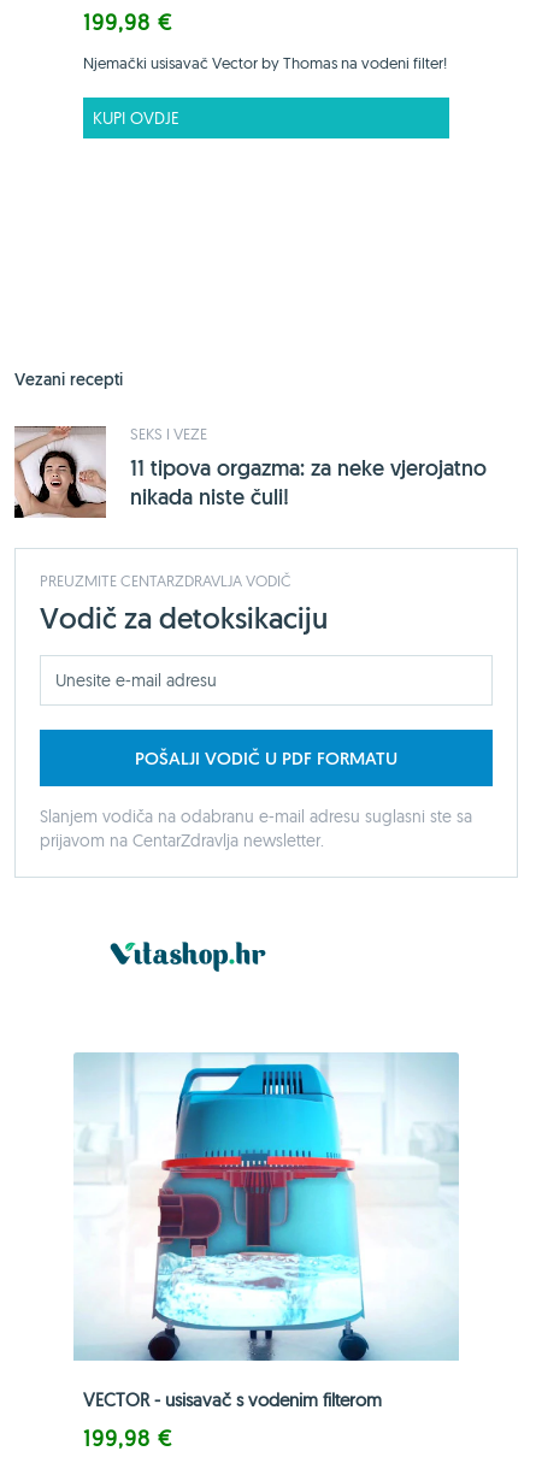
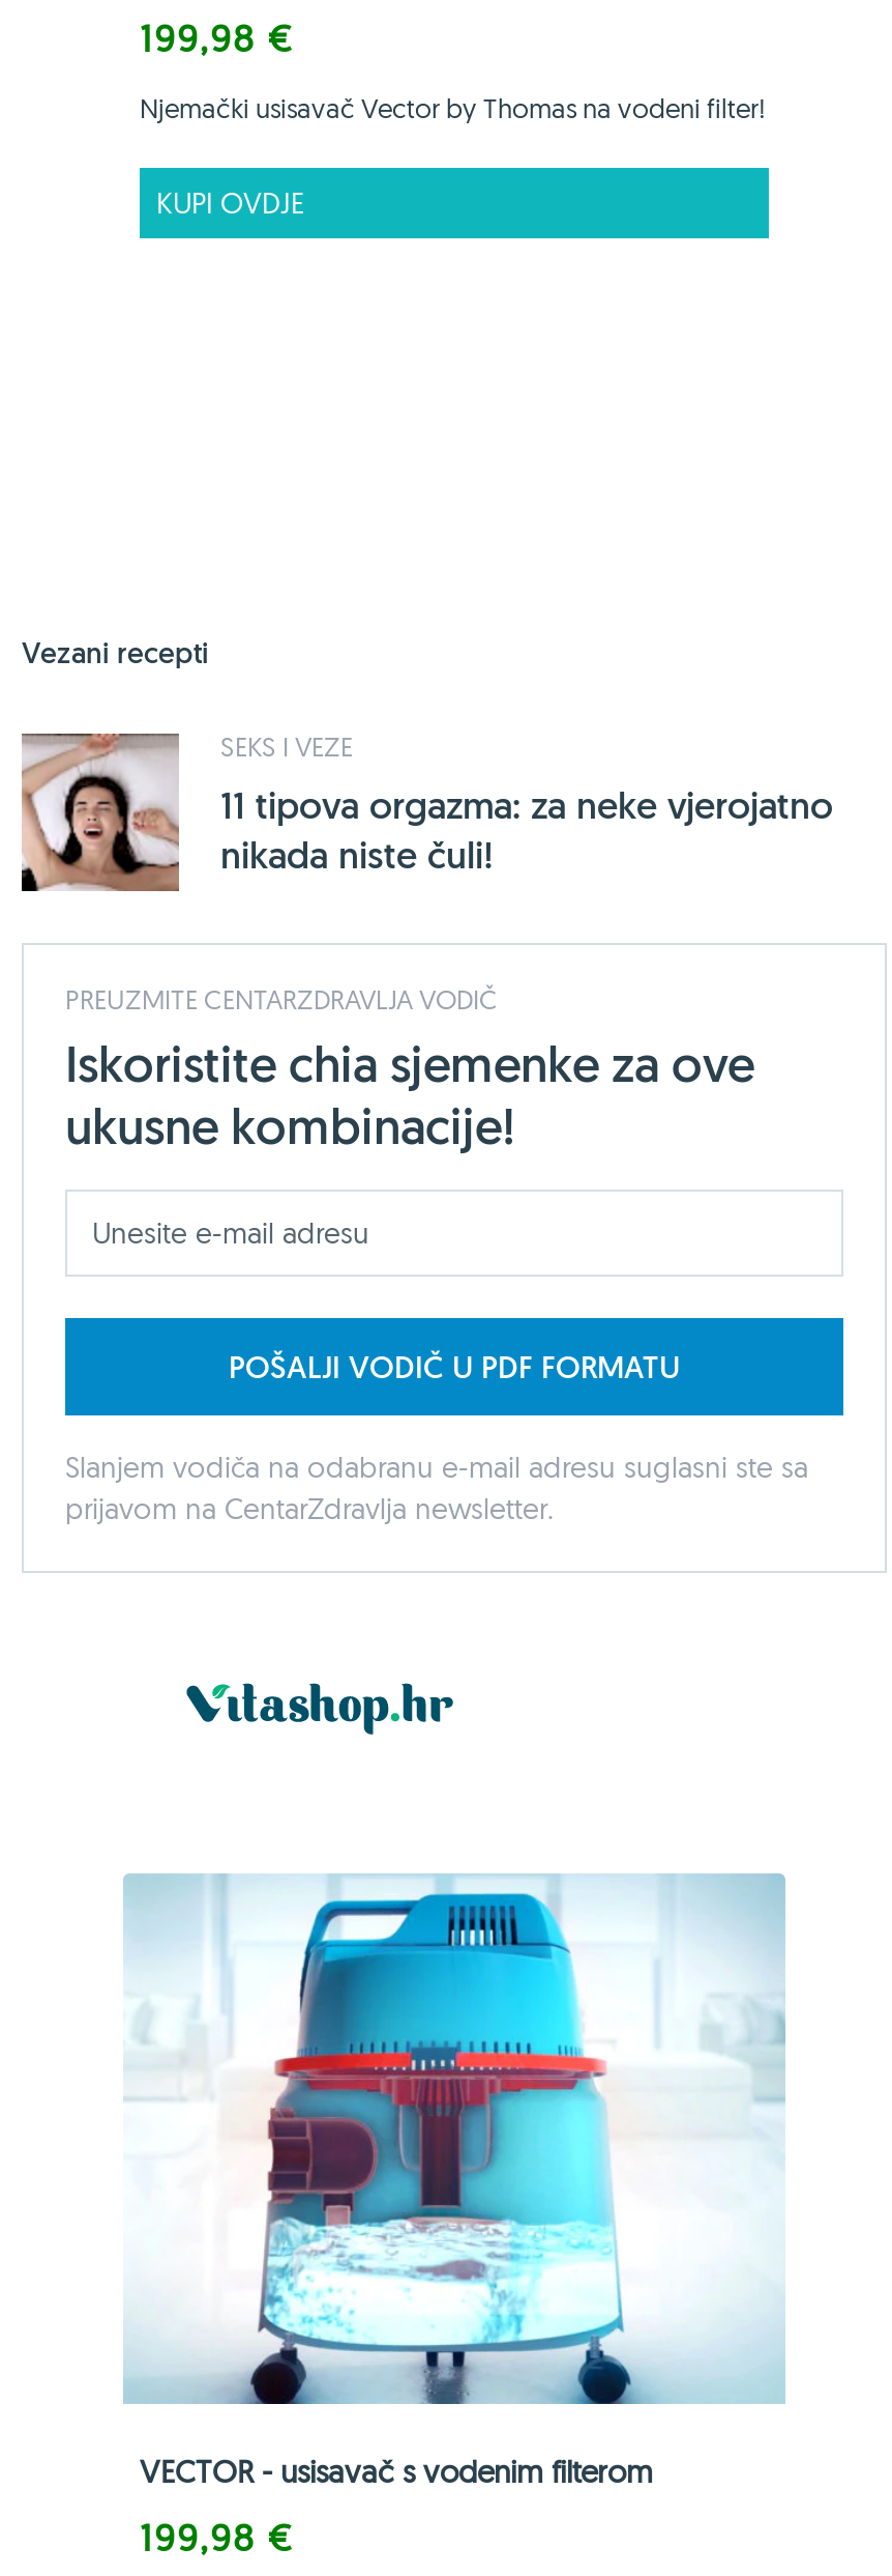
- Vodič za detoksikaciju
+ Iskoristite chia sjemenke za ove
+ ukusne kombinacije!
